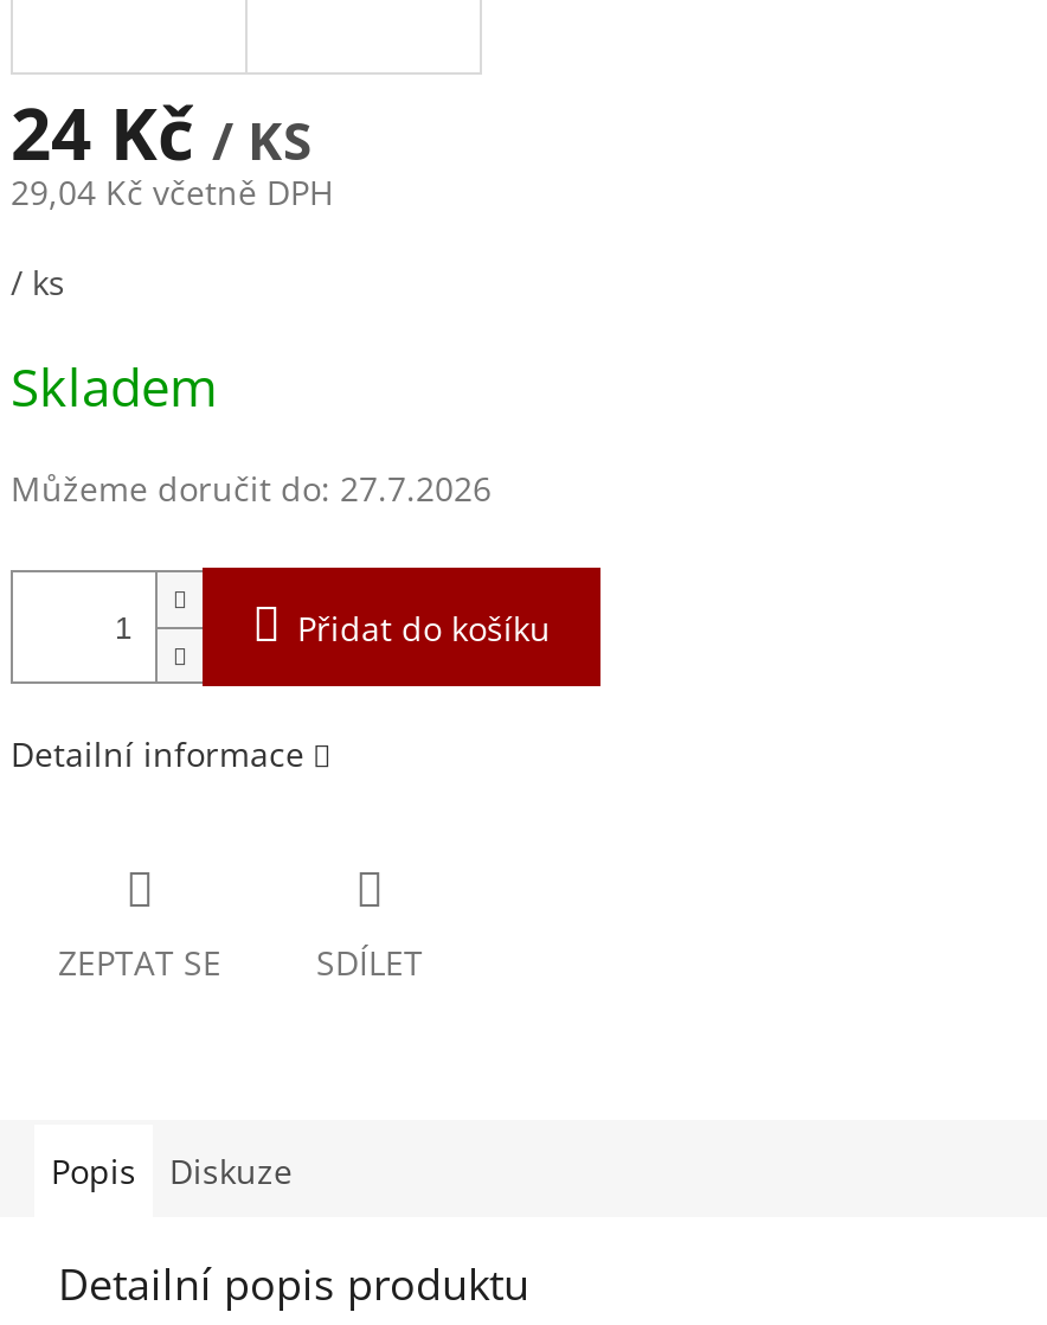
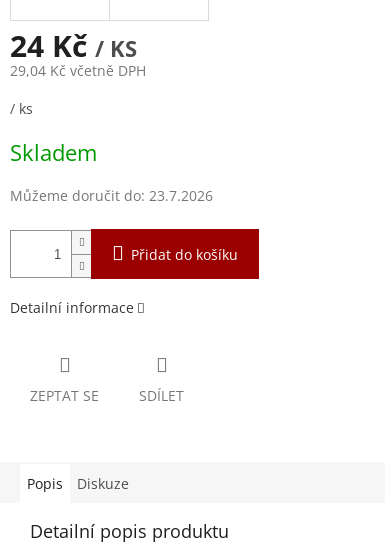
- Můžeme doručit do: 27.7.2026
+ Můžeme doručit do: 23.7.2026
